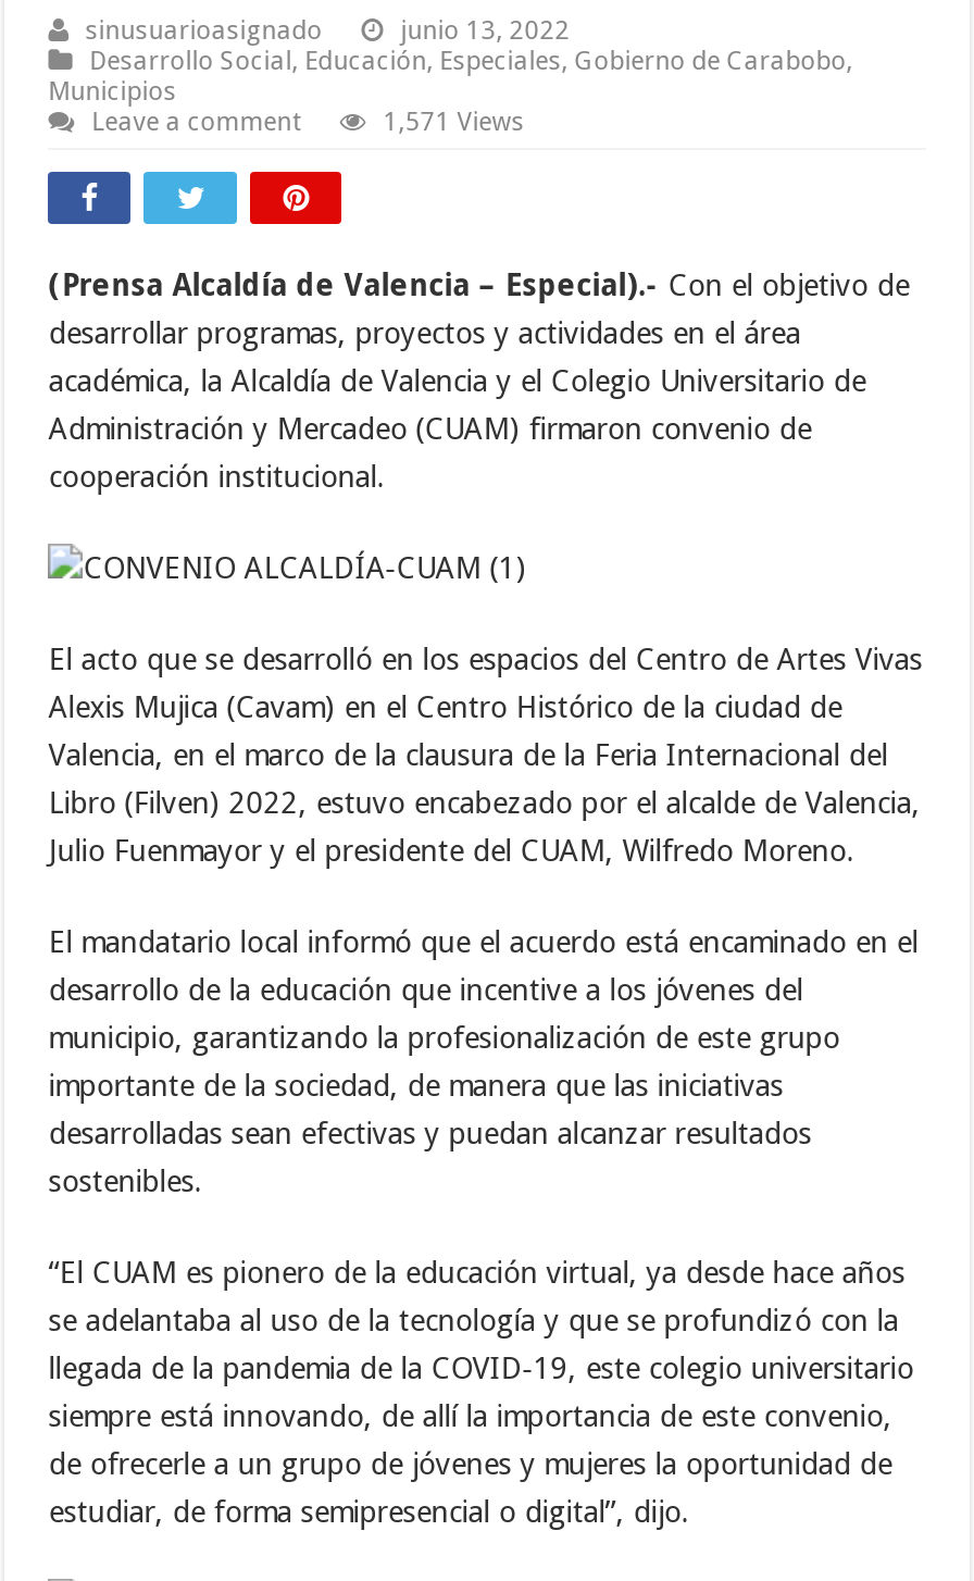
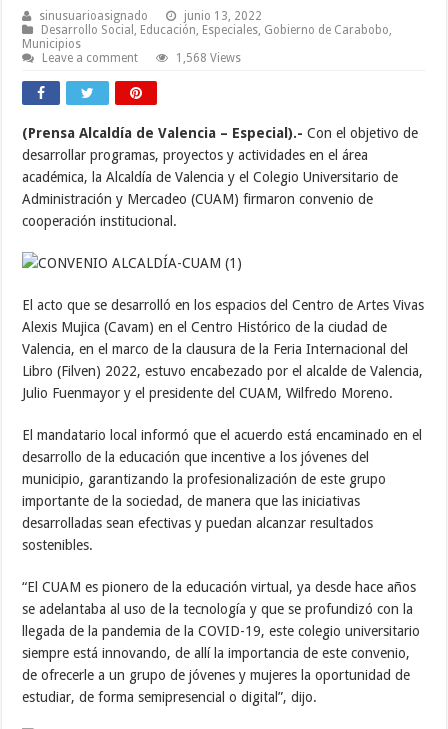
- 1,571 Views
+ 1,568 Views
